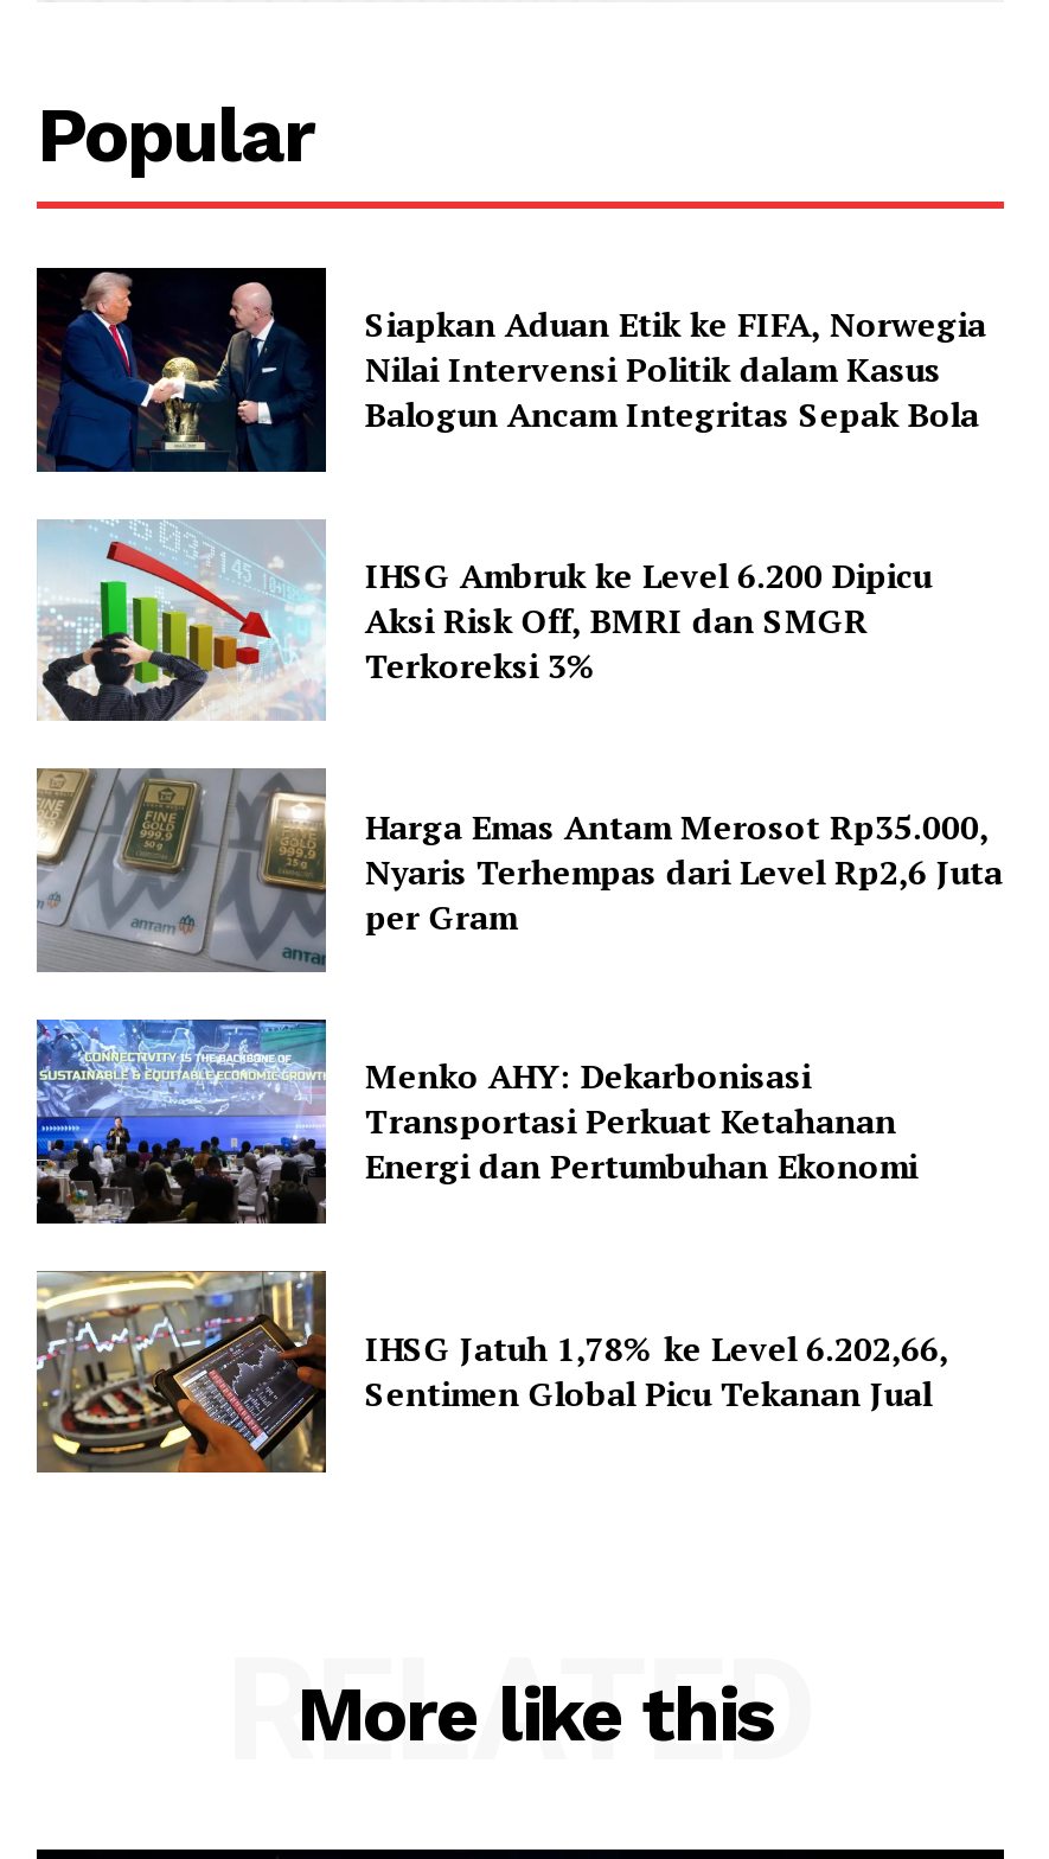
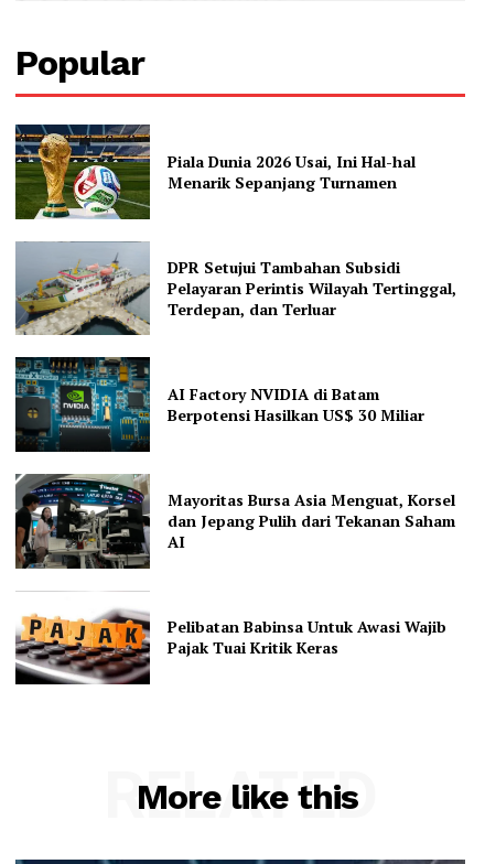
- [image]
- Siapkan Aduan Etik ke FIFA, Norwegia
- Nilai Intervensi Politik dalam Kasus
- Balogun Ancam Integritas Sepak Bola
+ [image]
+ Piala Dunia 2026 Usai, Ini Hal-hal
+ Menarik Sepanjang Turnamen

- [image]
- IHSG Ambruk ke Level 6.200 Dipicu
- Aksi Risk Off, BMRI dan SMGR
- Terkoreksi 3%
+ [image]
+ DPR Setujui Tambahan Subsidi
+ Pelayaran Perintis Wilayah Tertinggal,
+ Terdepan, dan Terluar

- [image]
- Harga Emas Antam Merosot Rp35.000,
- Nyaris Terhempas dari Level Rp2,6 Juta
- per Gram
+ [image]
+ AI Factory NVIDIA di Batam
+ Berpotensi Hasilkan US$ 30 Miliar

- [image]
- Menko AHY: Dekarbonisasi
- Transportasi Perkuat Ketahanan
- Energi dan Pertumbuhan Ekonomi
+ [image]
+ Mayoritas Bursa Asia Menguat, Korsel
+ dan Jepang Pulih dari Tekanan Saham
+ AI

- [image]
- IHSG Jatuh 1,78% ke Level 6.202,66,
- Sentimen Global Picu Tekanan Jual
+ [image]
+ Pelibatan Babinsa Untuk Awasi Wajib
+ Pajak Tuai Kritik Keras
